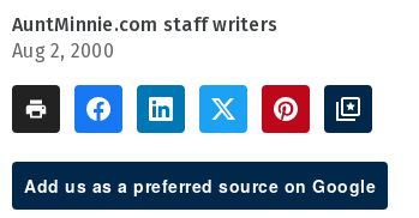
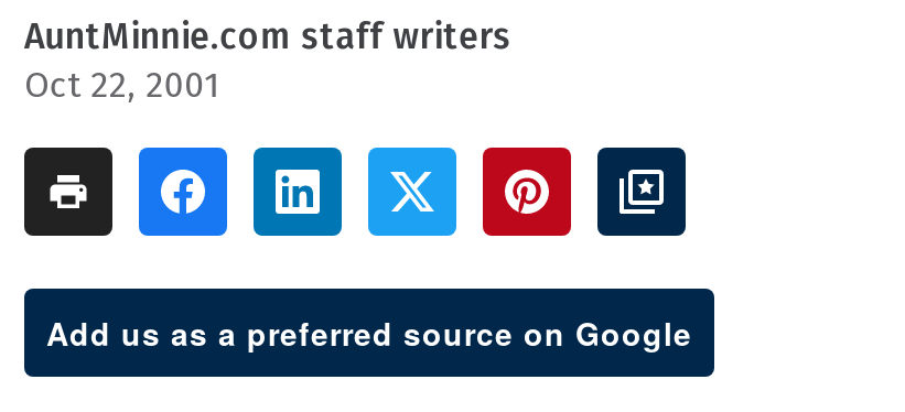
- Aug 2, 2000
+ Oct 22, 2001
